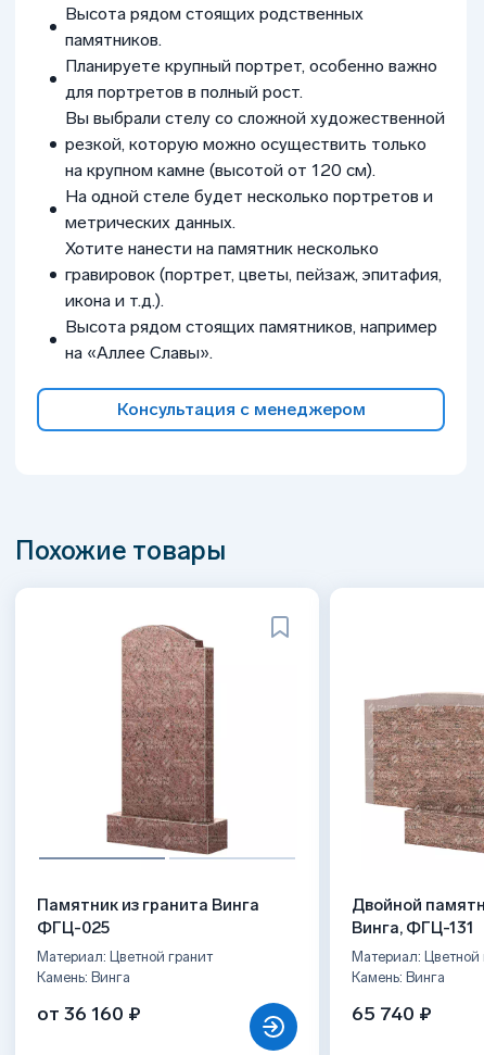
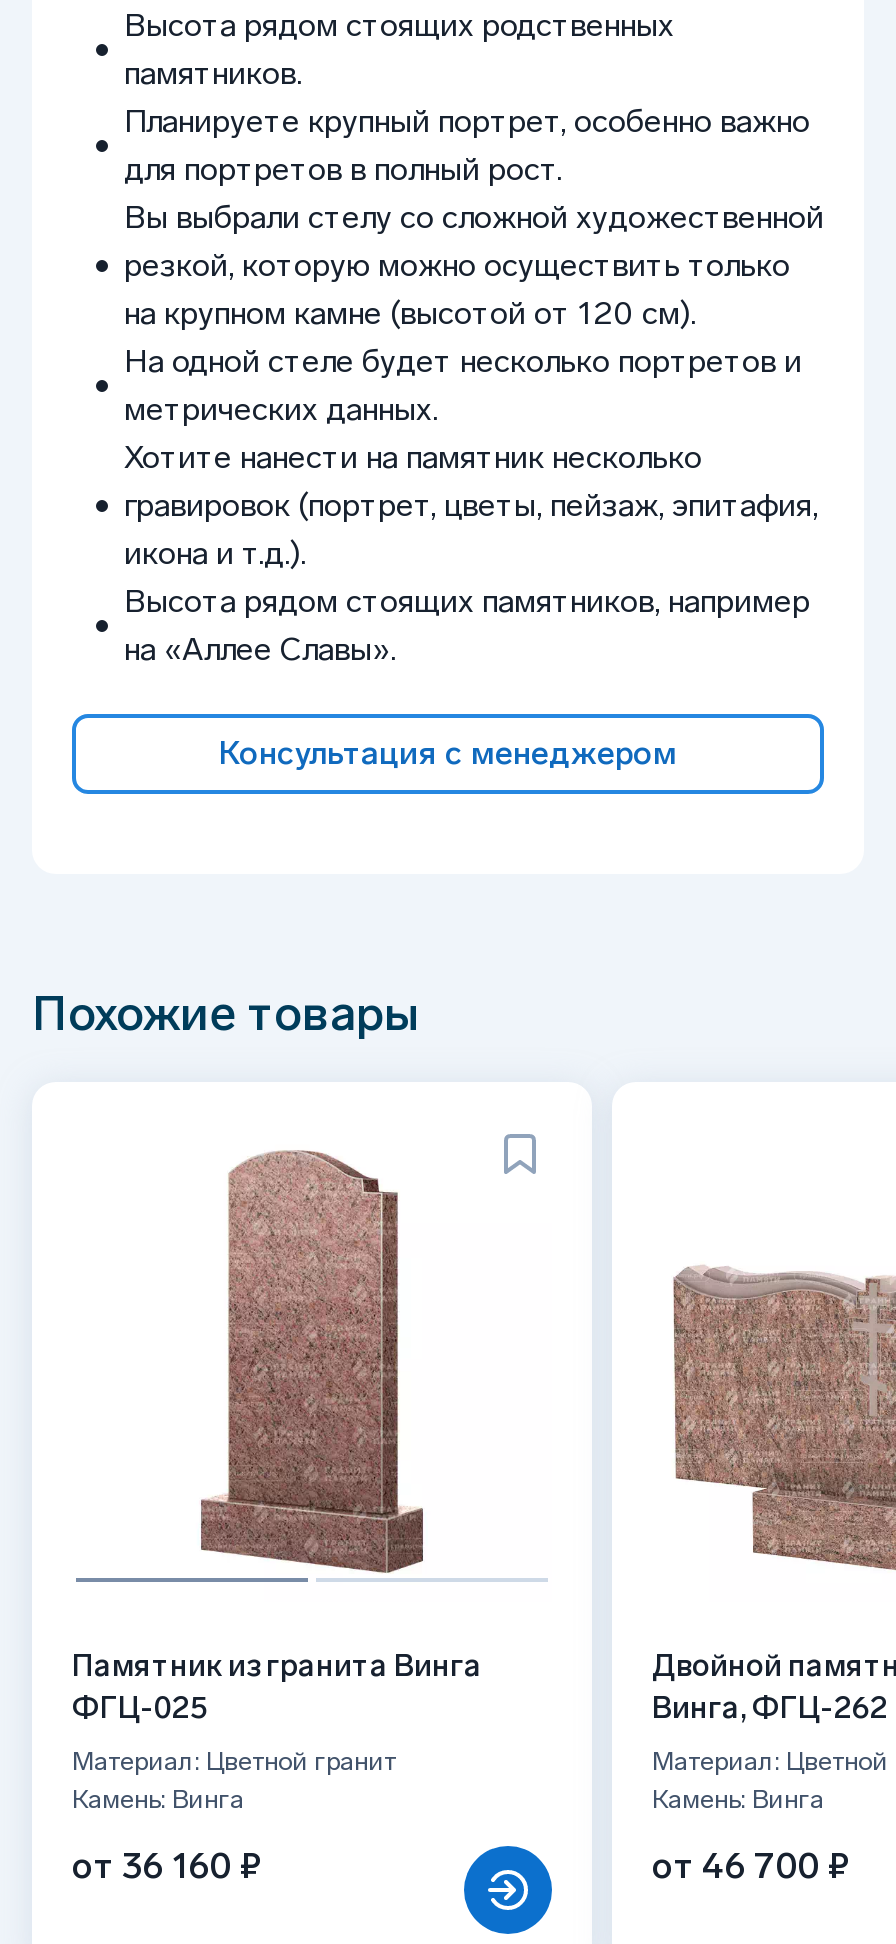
- [image]
+ [image]

- Винга, ФГЦ-131
+ Винга, ФГЦ-262

- 65 740 ₽
+ от 46 700 ₽
